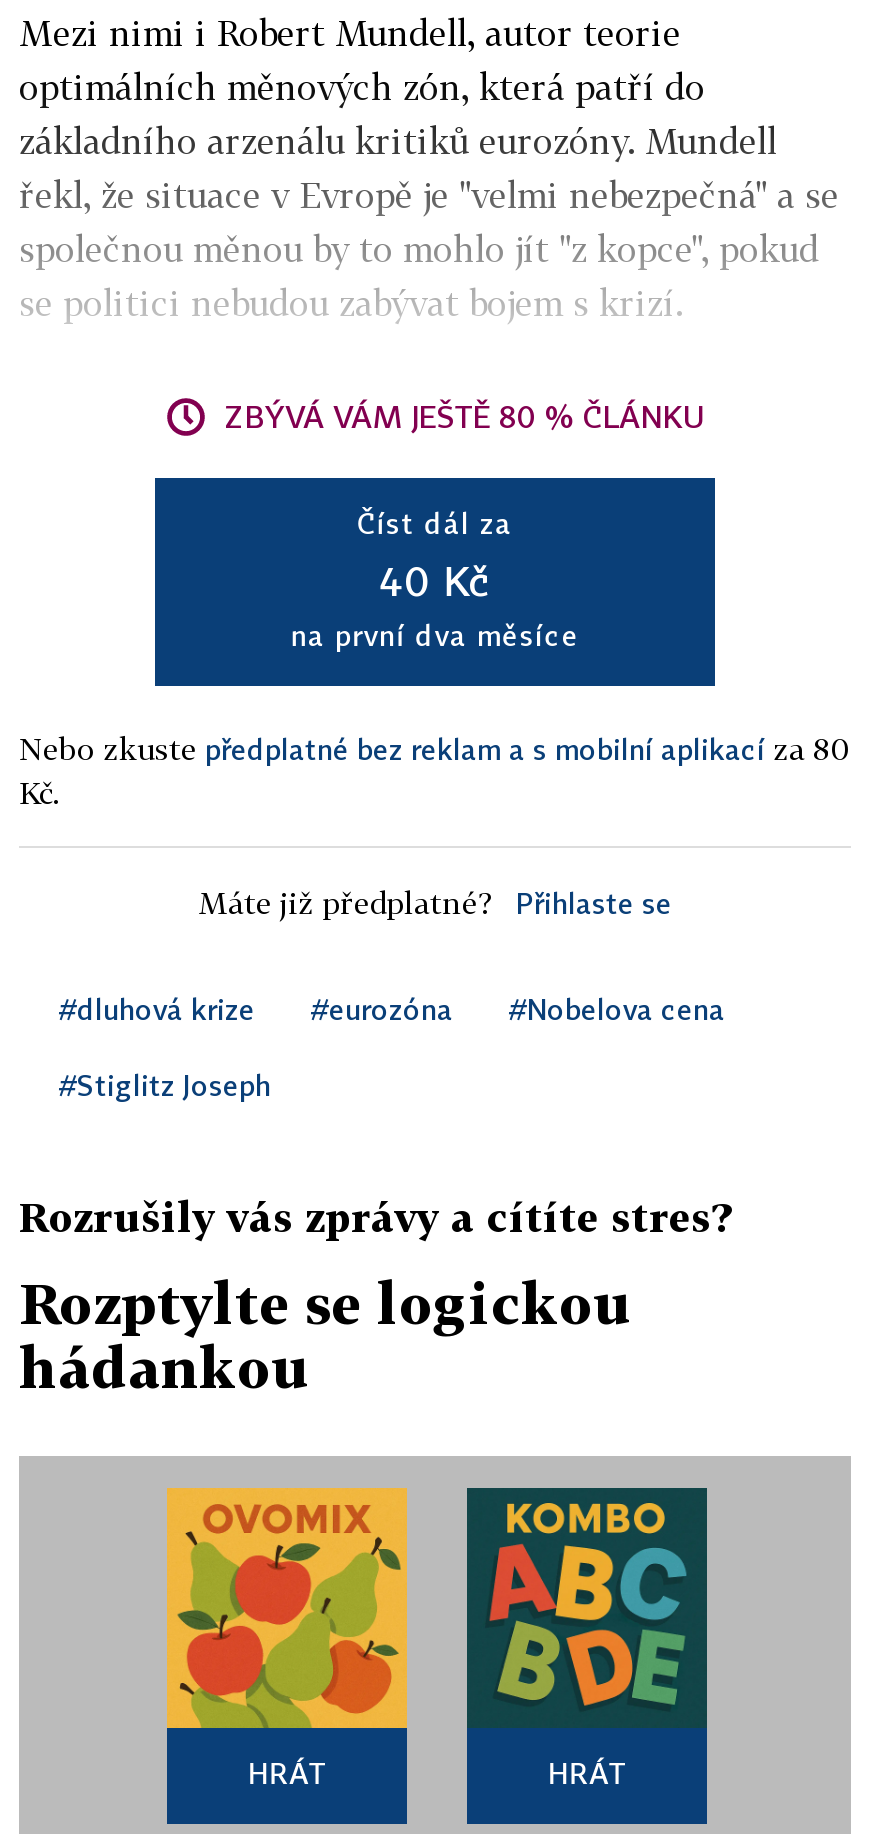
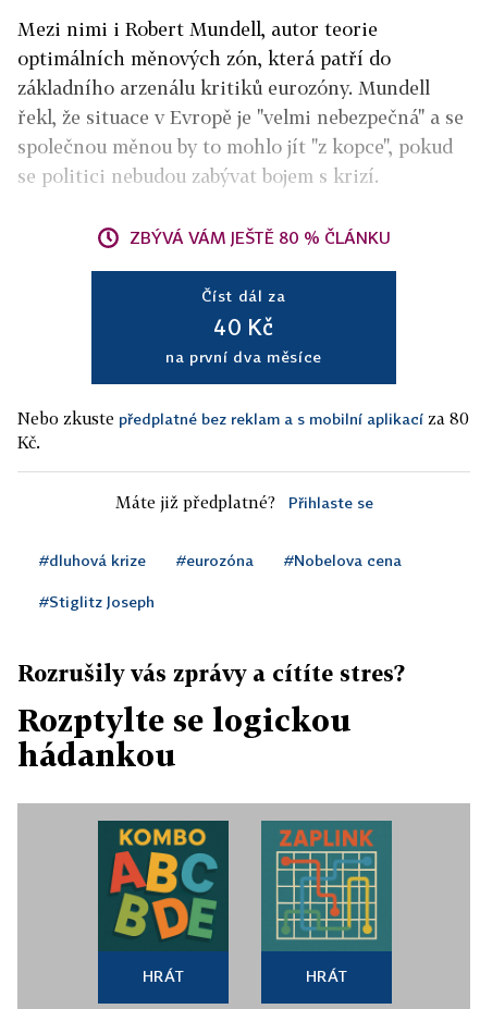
- [image]
+ [image]

- [image]
+ [image]
